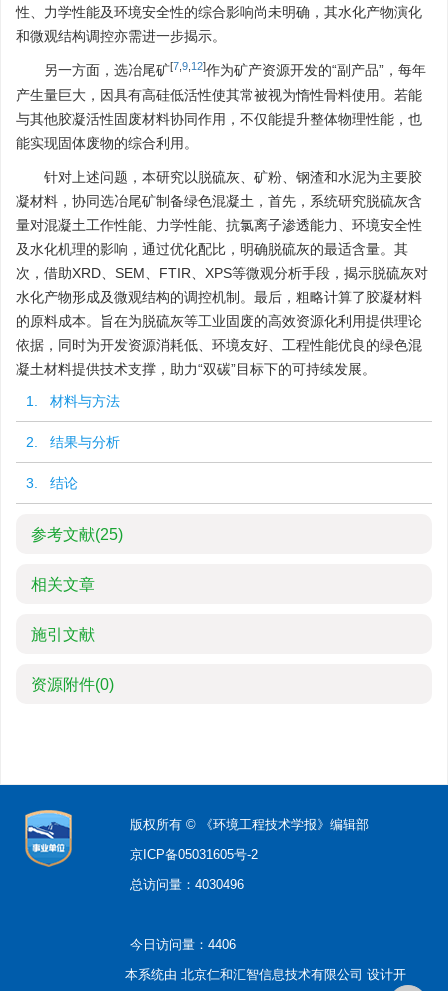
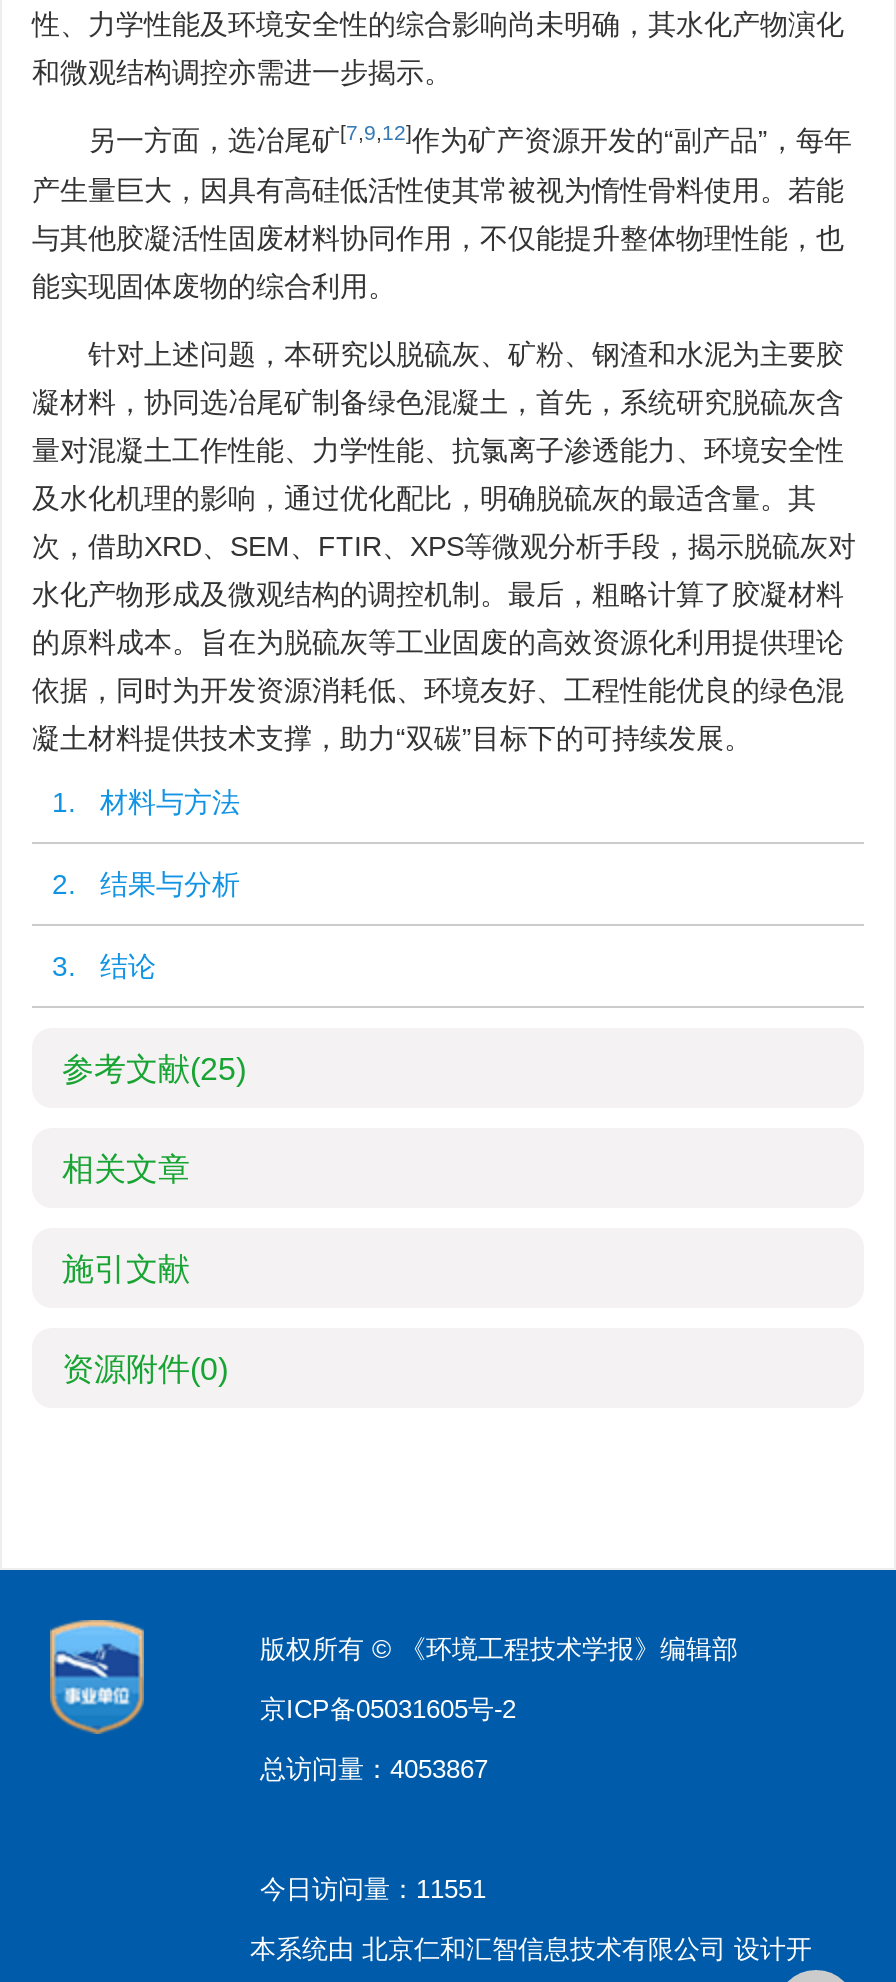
- 总访问量：4030496
+ 总访问量：4053867

- 今日访问量：4406
+ 今日访问量：11551
